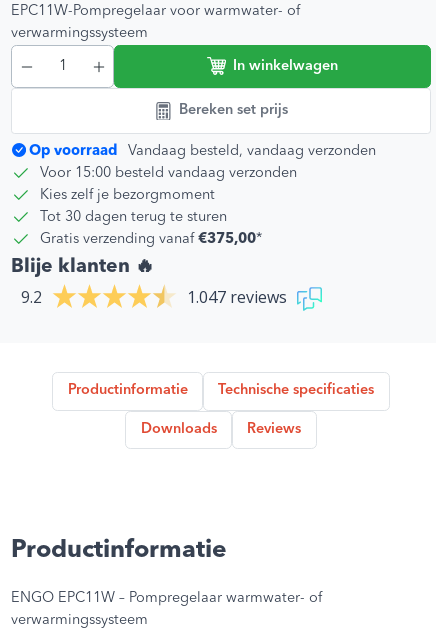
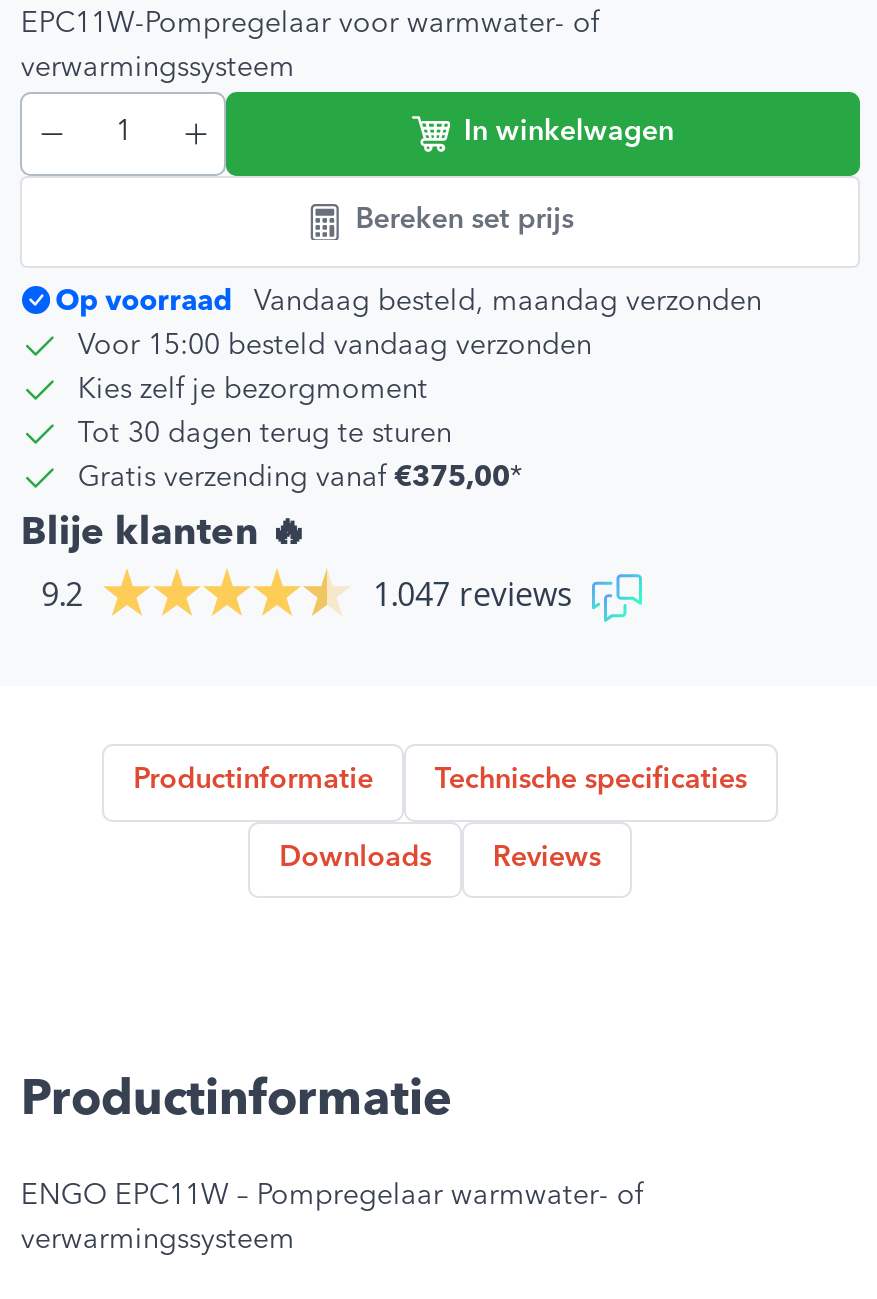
- Vandaag besteld, vandaag verzonden
+ Vandaag besteld, maandag verzonden
